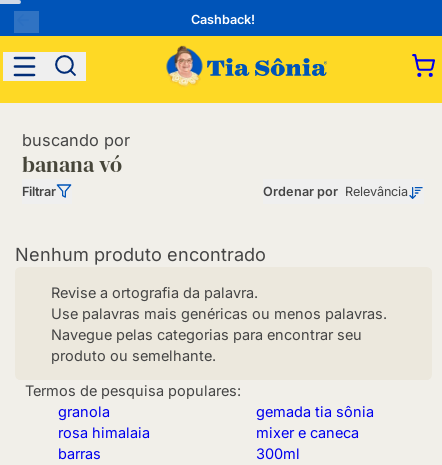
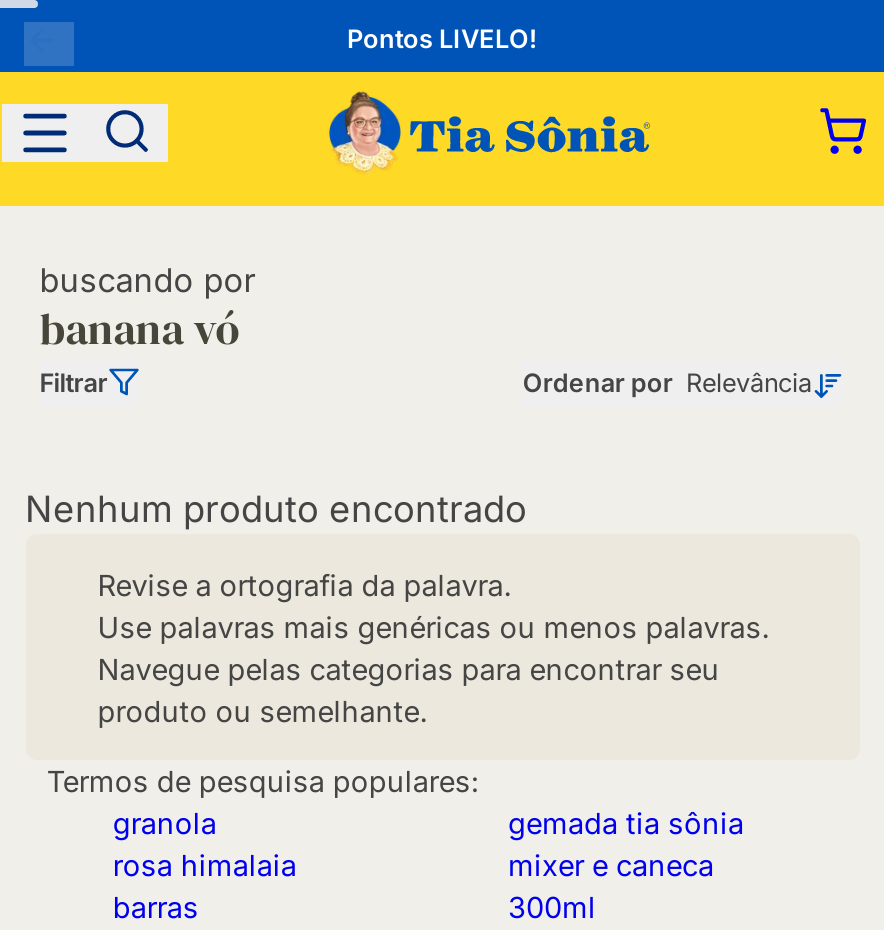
- Cashback!
+ Pontos LIVELO!
